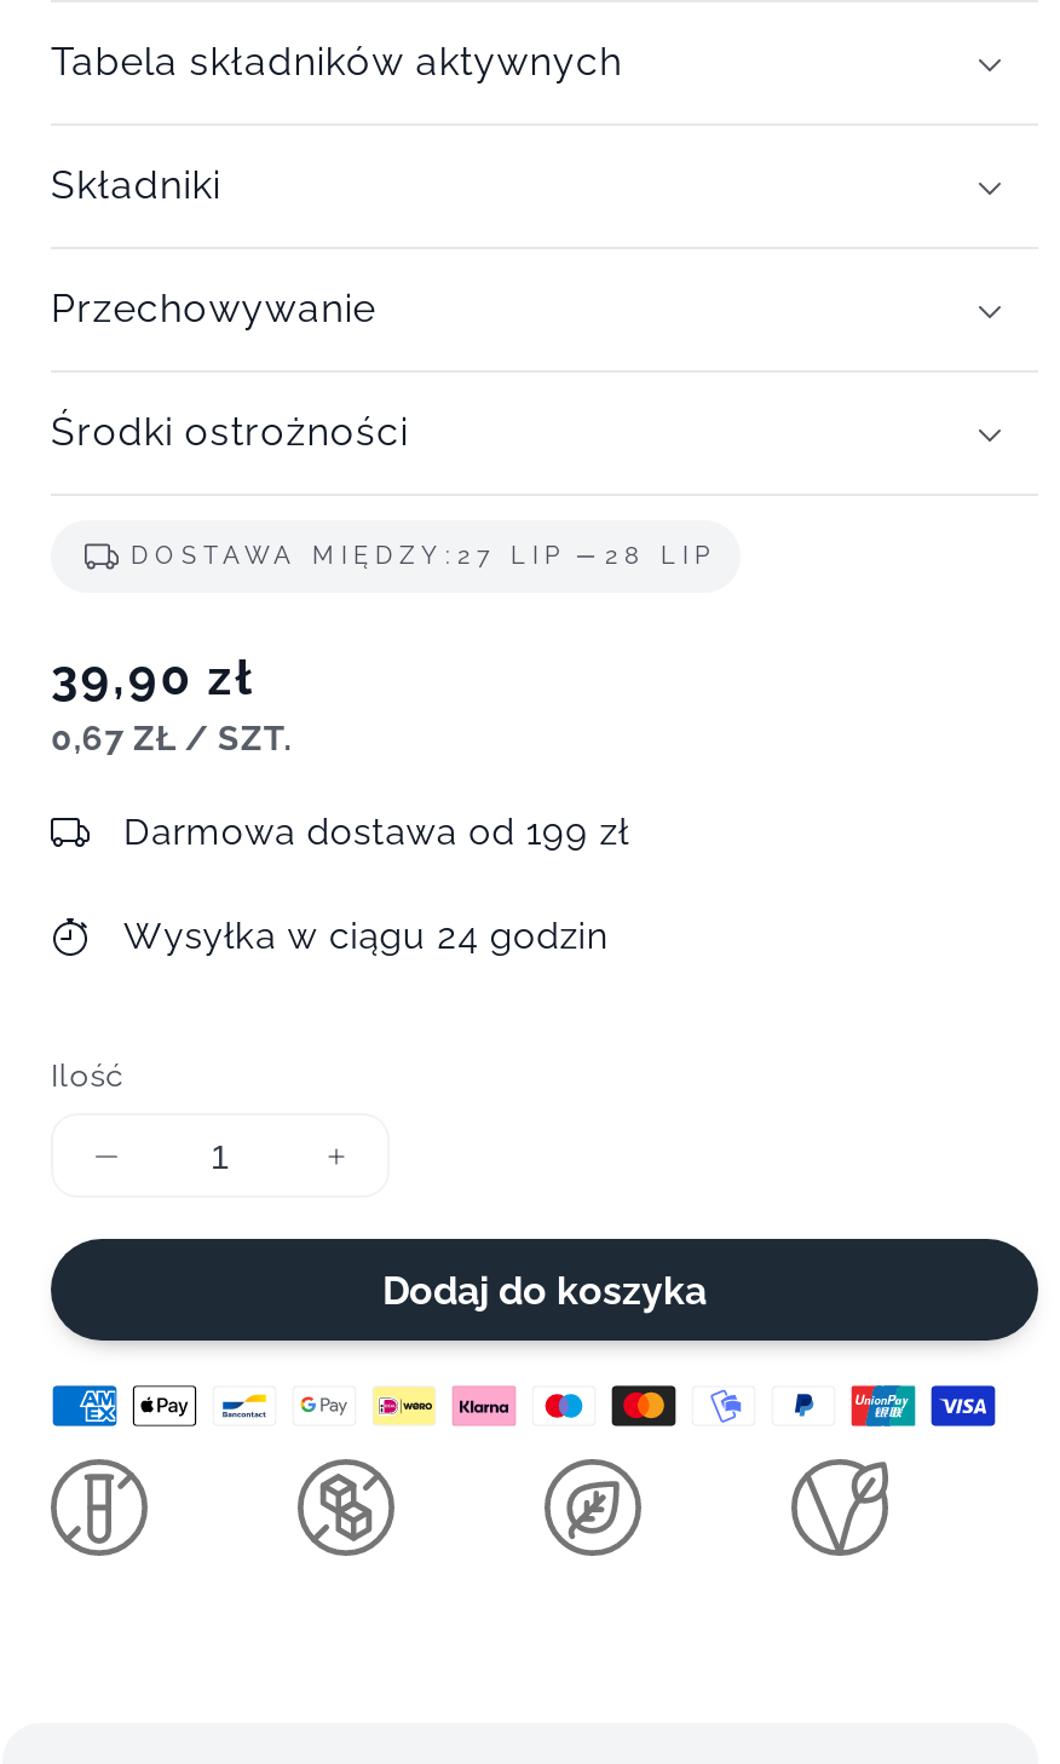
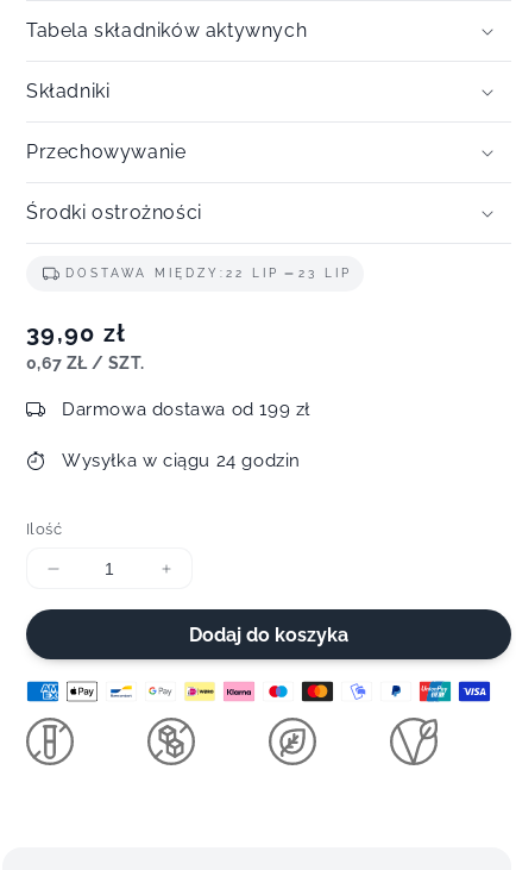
- DOSTAWA MIĘDZY: 27 LIP
+ DOSTAWA MIĘDZY: 22 LIP

- 28 LIP
+ 23 LIP
